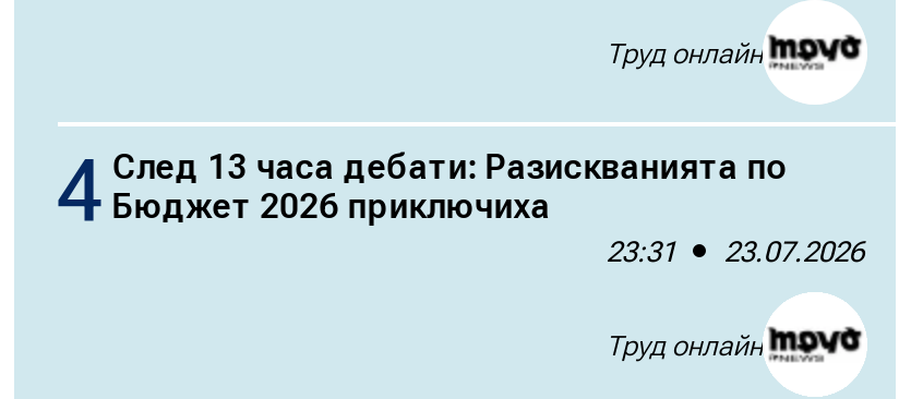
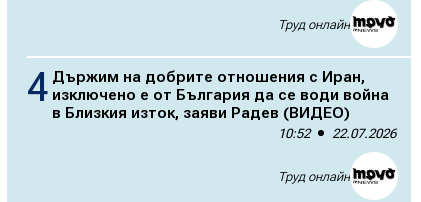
- След 13 часа дебати: Разискванията по
- Бюджет 2026 приключиха
- 23:31
- 23.07.2026
+ Държим на добрите отношения с Иран,
+ изключено е от България да се води война
+ в Близкия изток, заяви Радев (ВИДЕО)
+ 10:52
+ 22.07.2026
